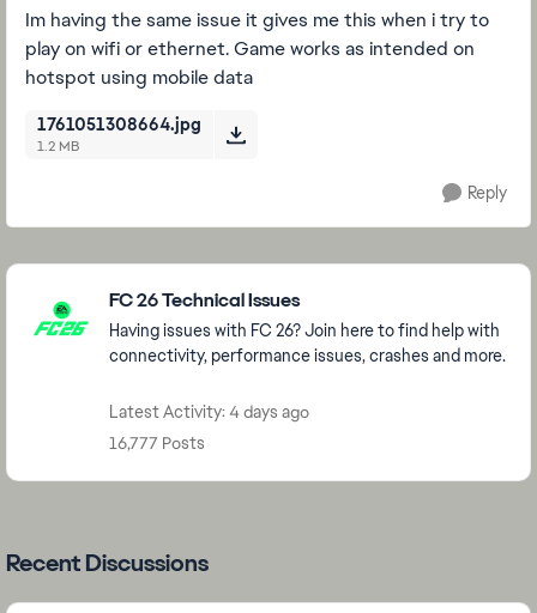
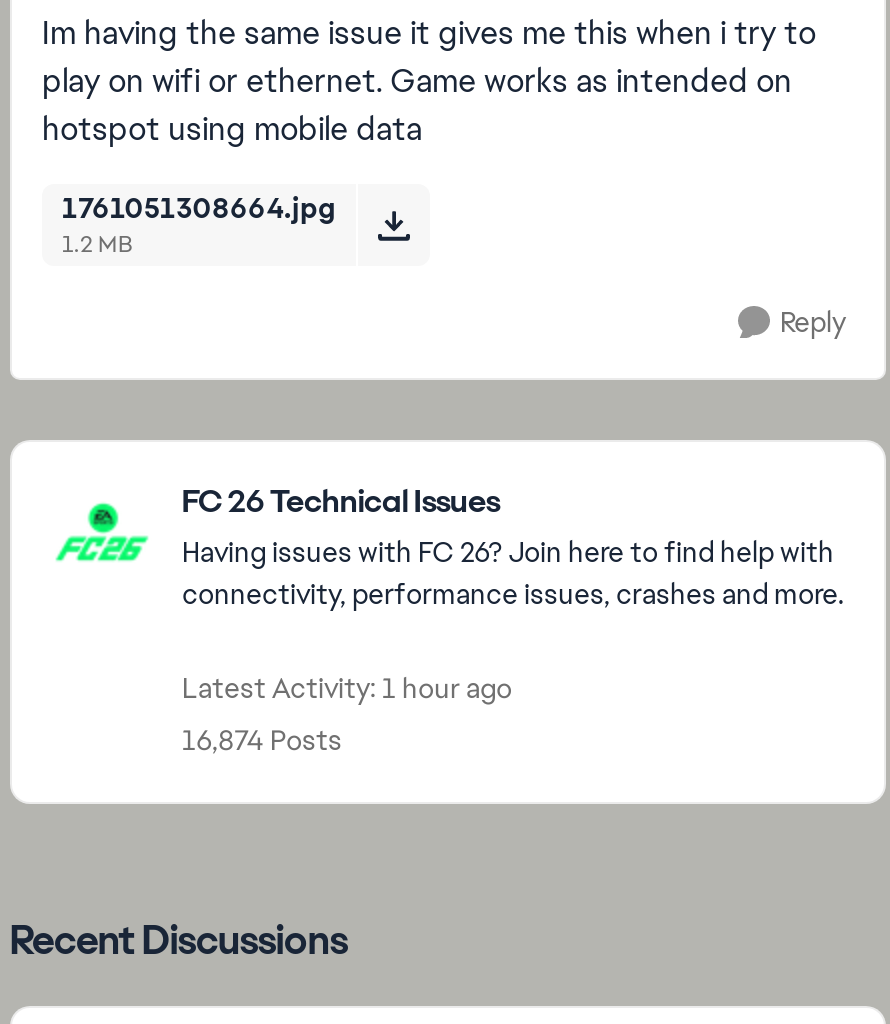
- Latest Activity: 4 days ago
+ Latest Activity: 1 hour ago

- 16,777 Posts
+ 16,874 Posts
